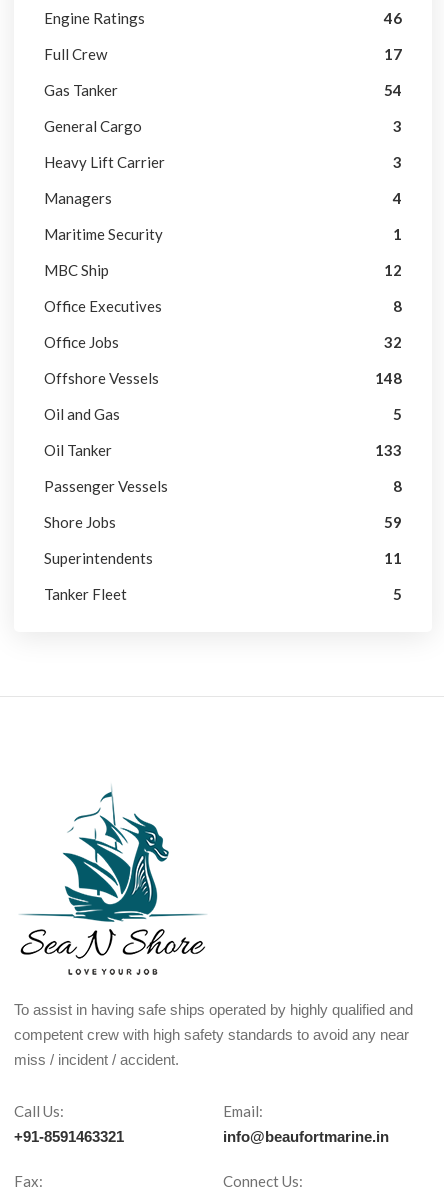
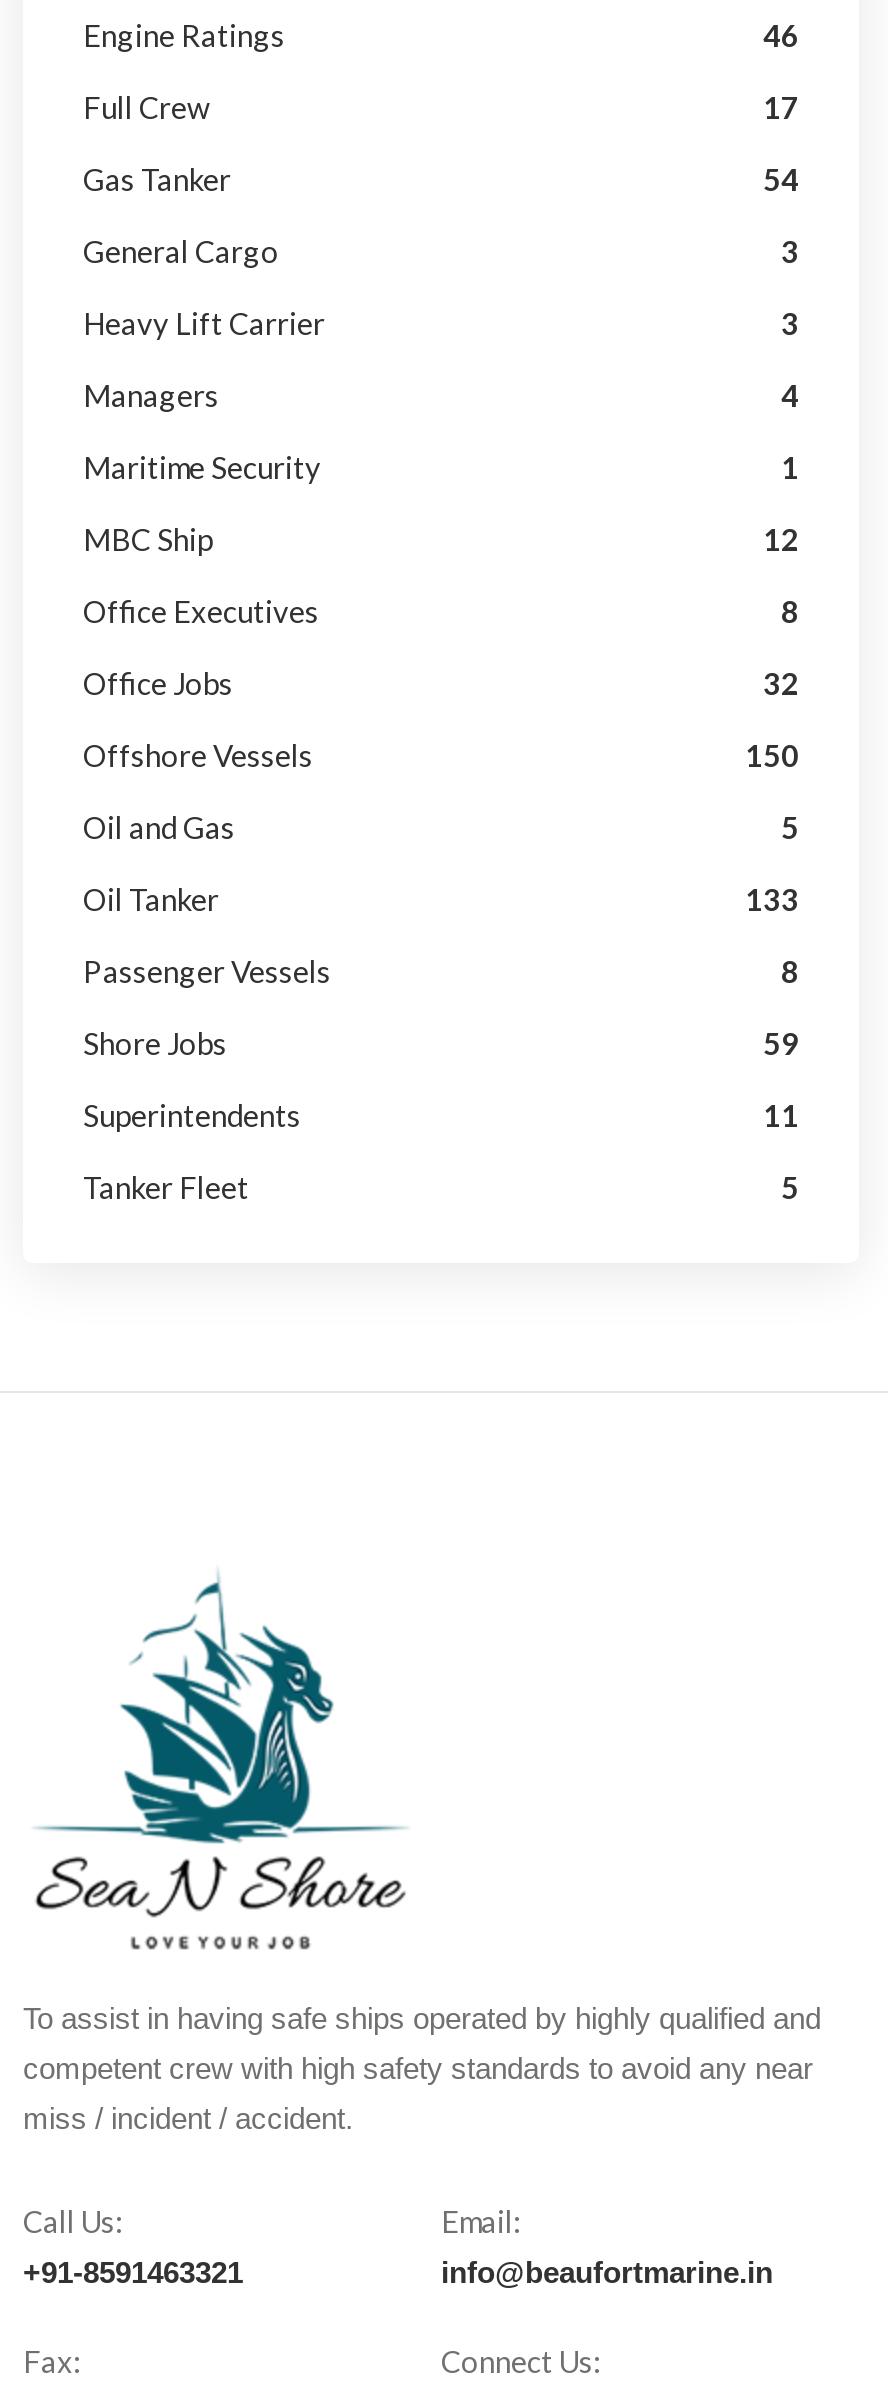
- 148
+ 150
